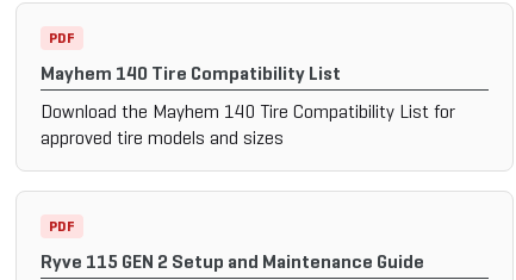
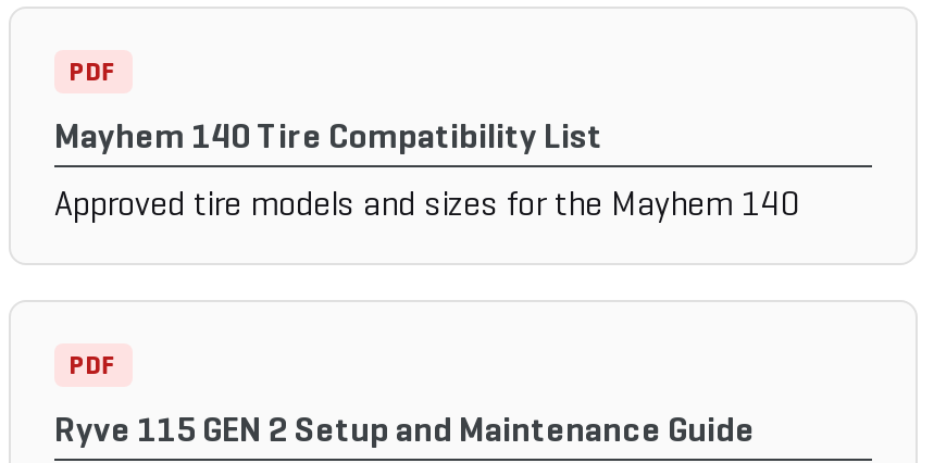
- Download the Mayhem 140 Tire Compatibility List for
- approved tire models and sizes
+ Approved tire models and sizes for the Mayhem 140
